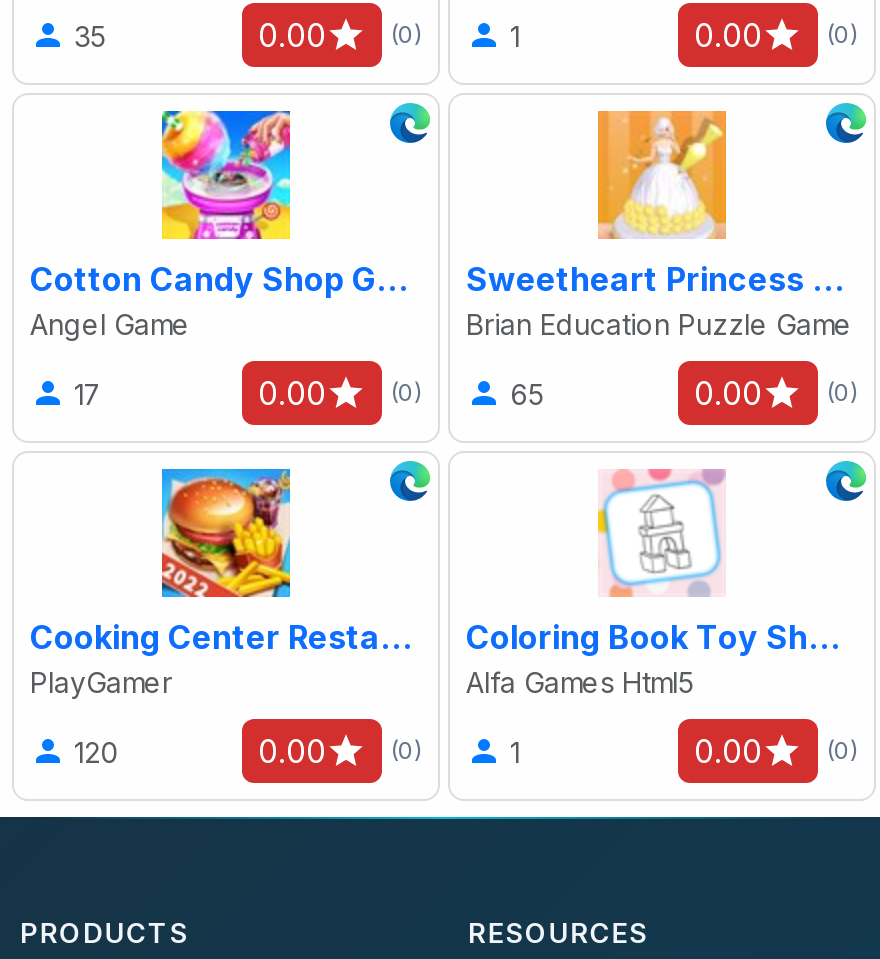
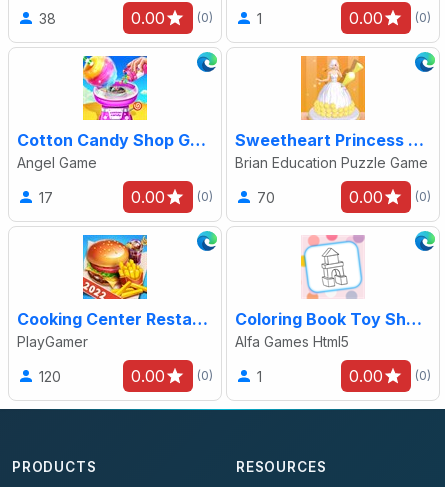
- 35
+ 38

- 65
+ 70
